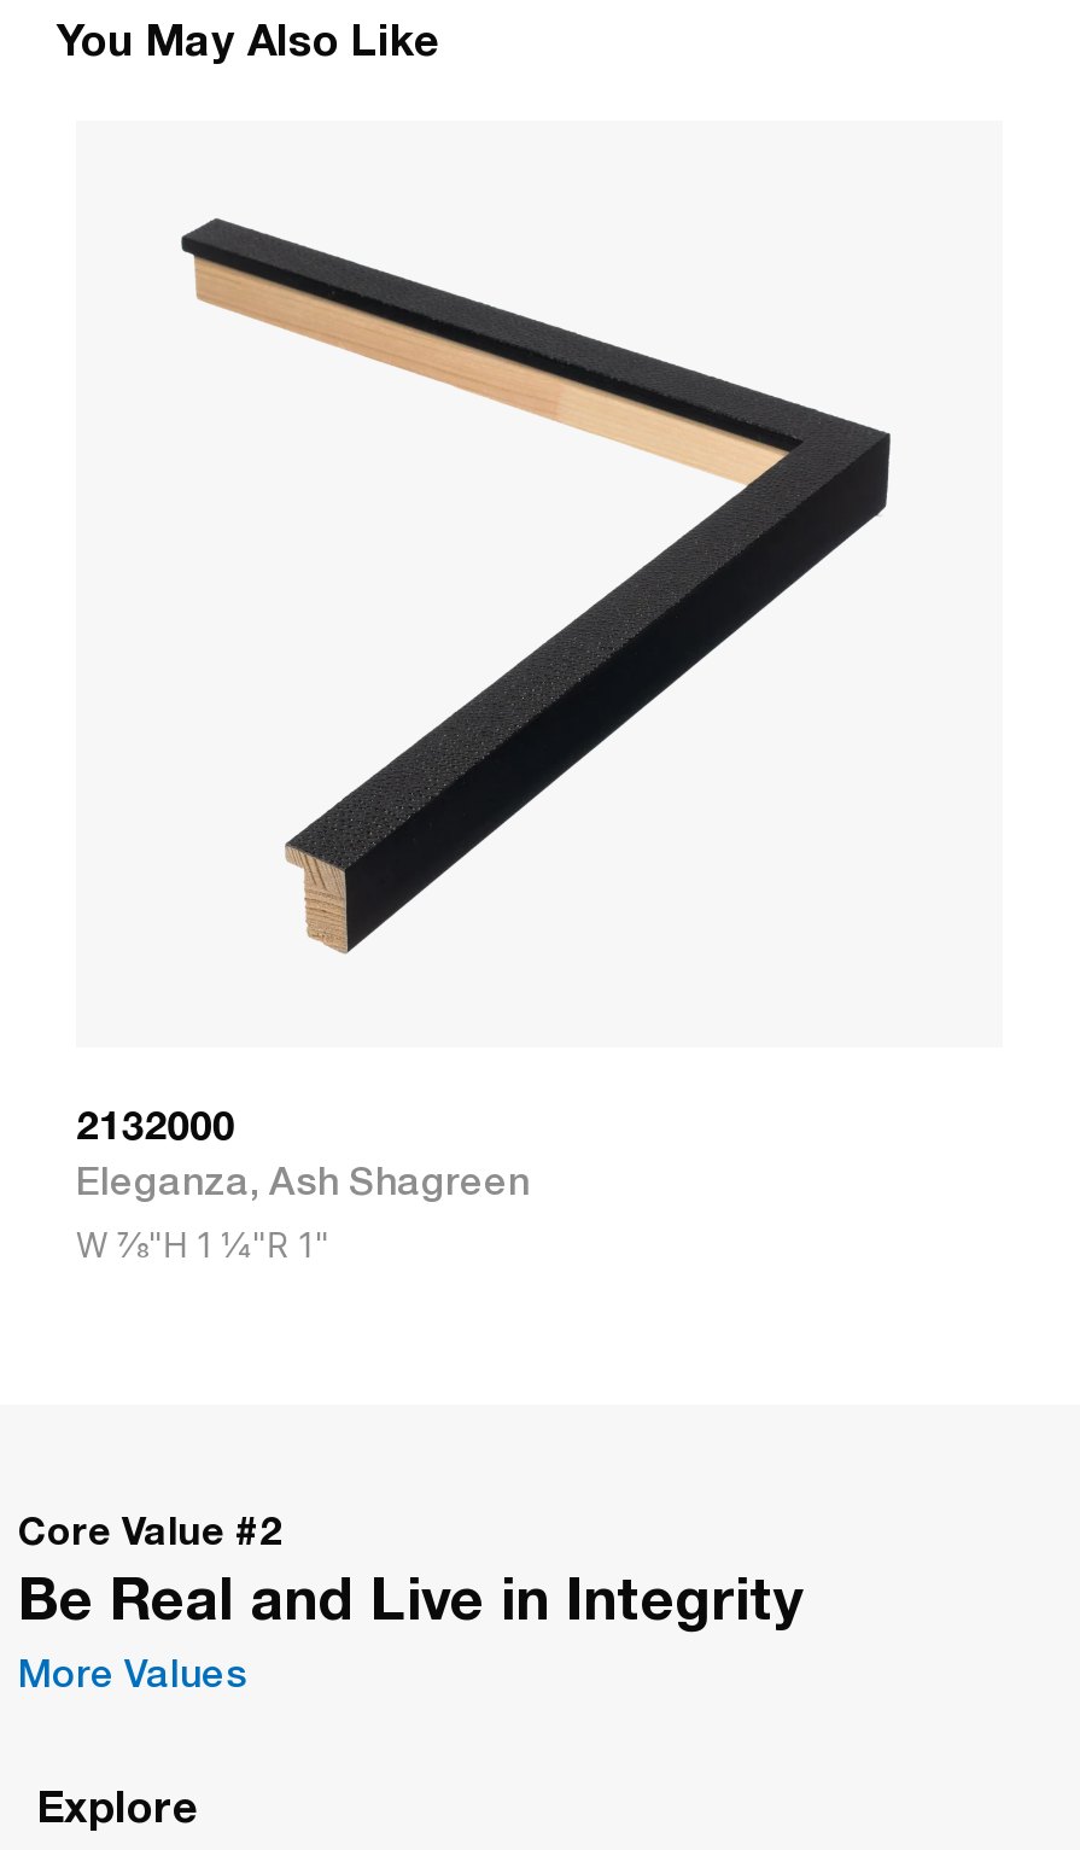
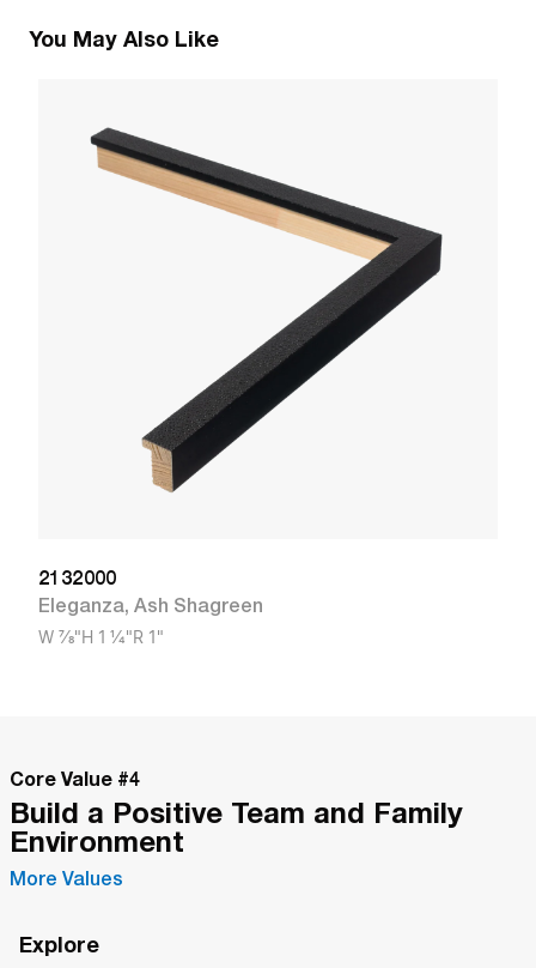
- Core Value #2
- Be Real and Live in Integrity
+ Core Value #4
+ Build a Positive Team and Family
+ Environment
